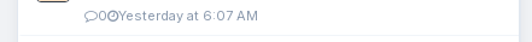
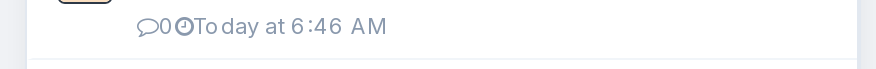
- Yesterday at 6:07 AM
+ Today at 6:46 AM
